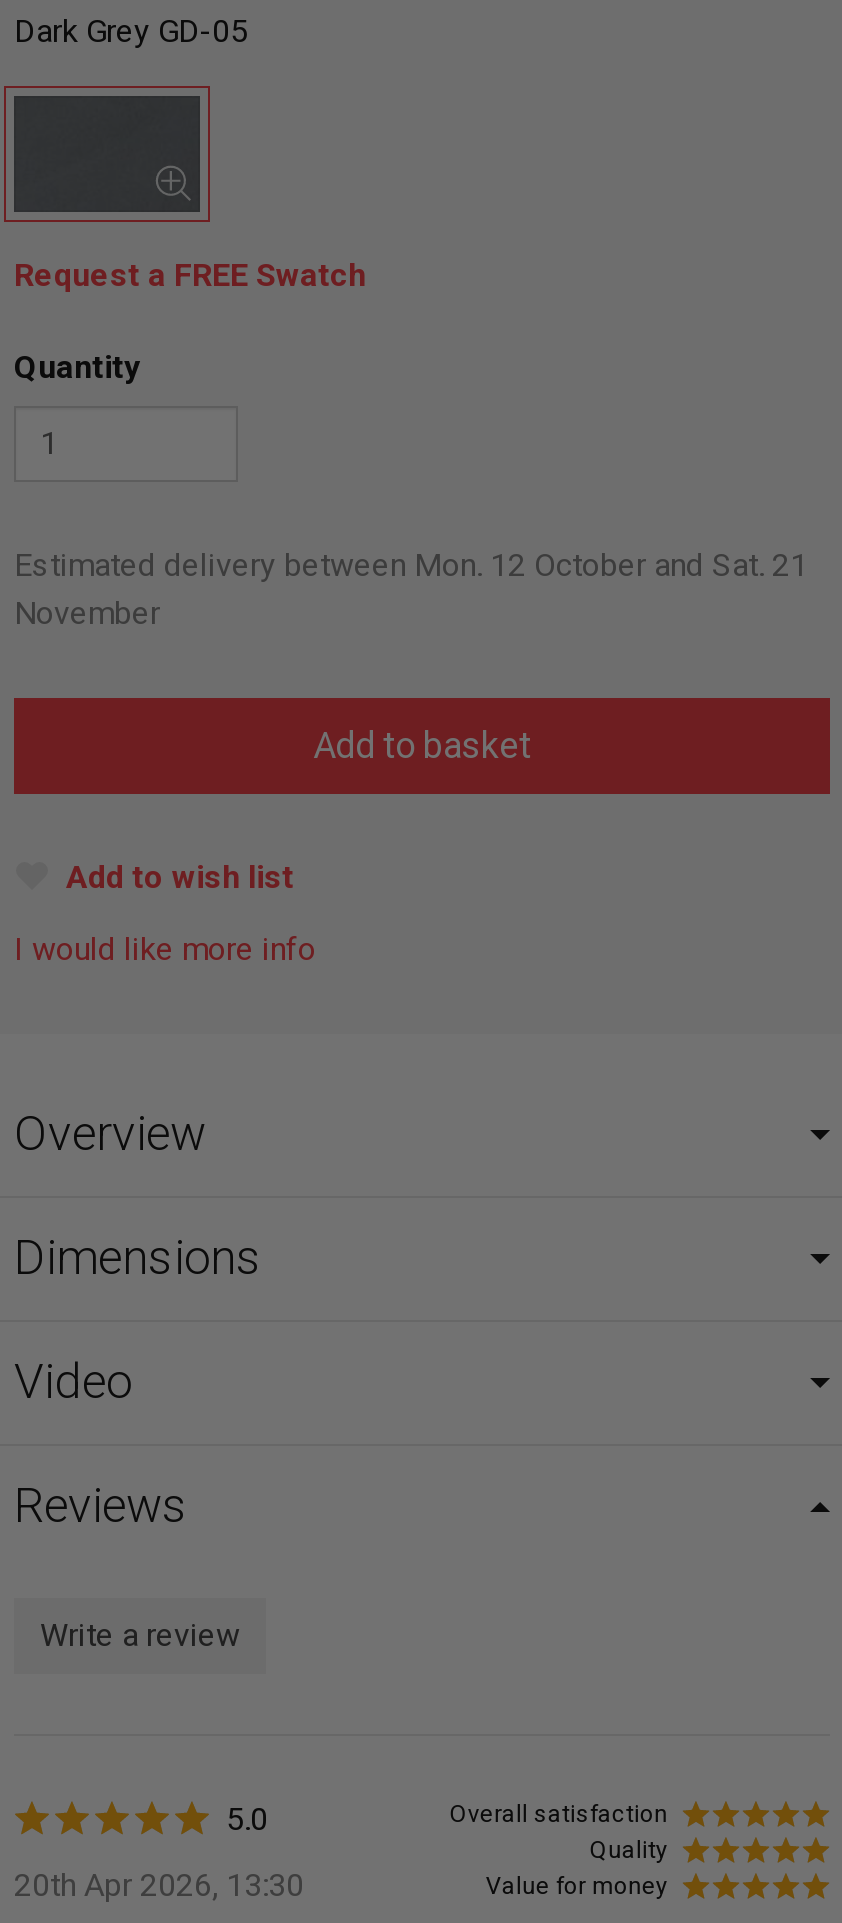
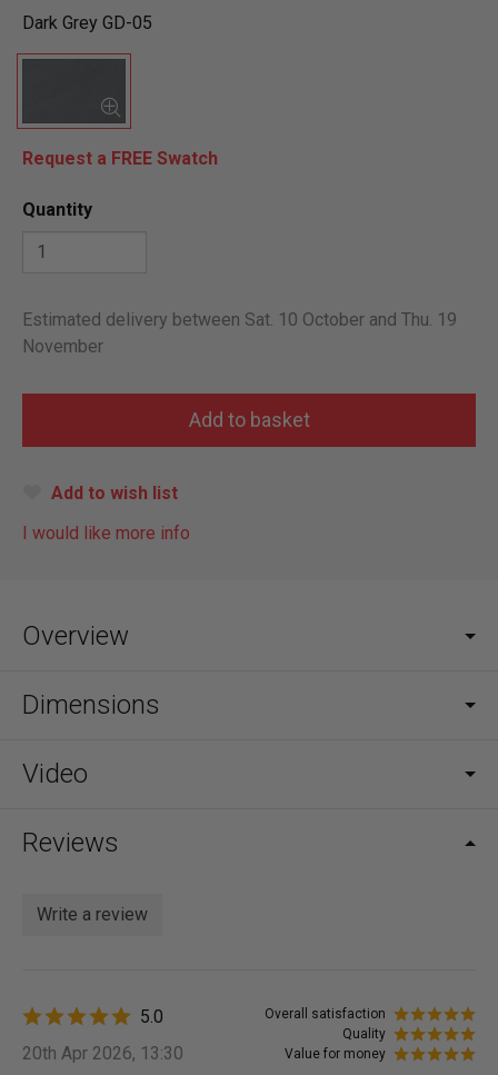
- Estimated delivery between Mon. 12 October and Sat. 21
+ Estimated delivery between Sat. 10 October and Thu. 19
